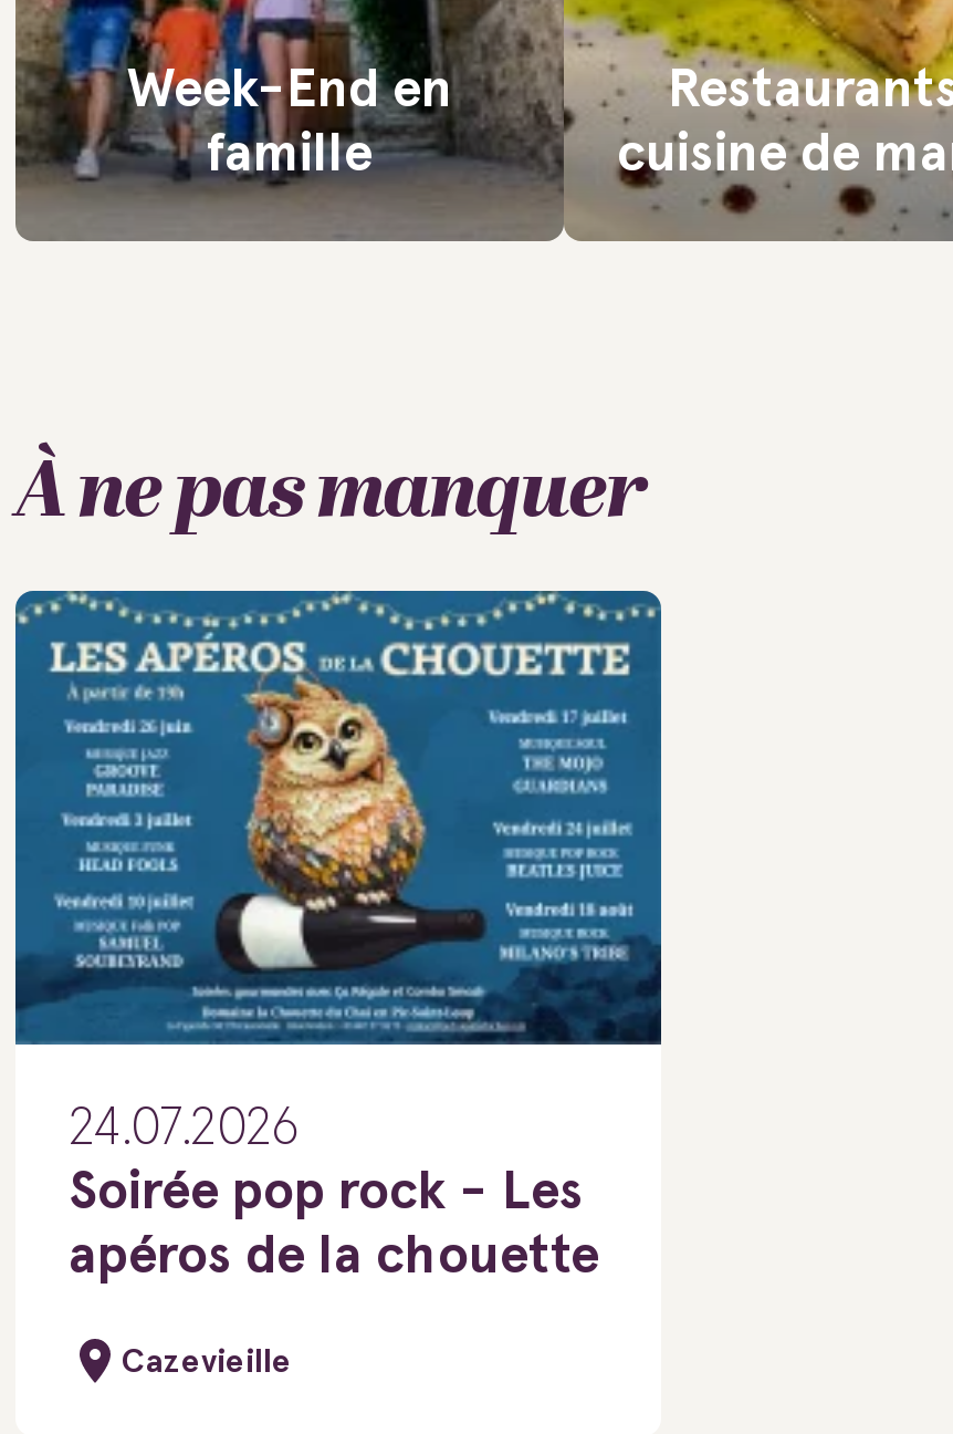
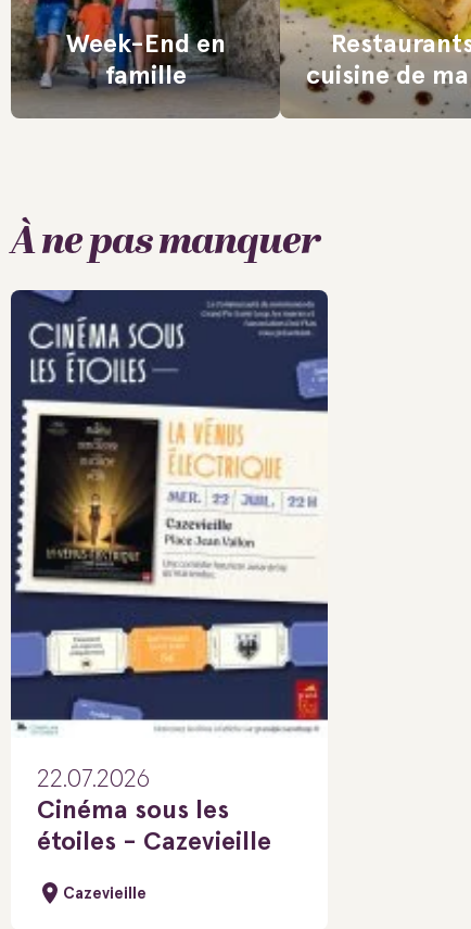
- [image]
- 24.07.2026
- Soirée pop rock - Les
- apéros de la chouette
+ [image]
+ 22.07.2026
+ Cinéma sous les
+ étoiles - Cazevieille
